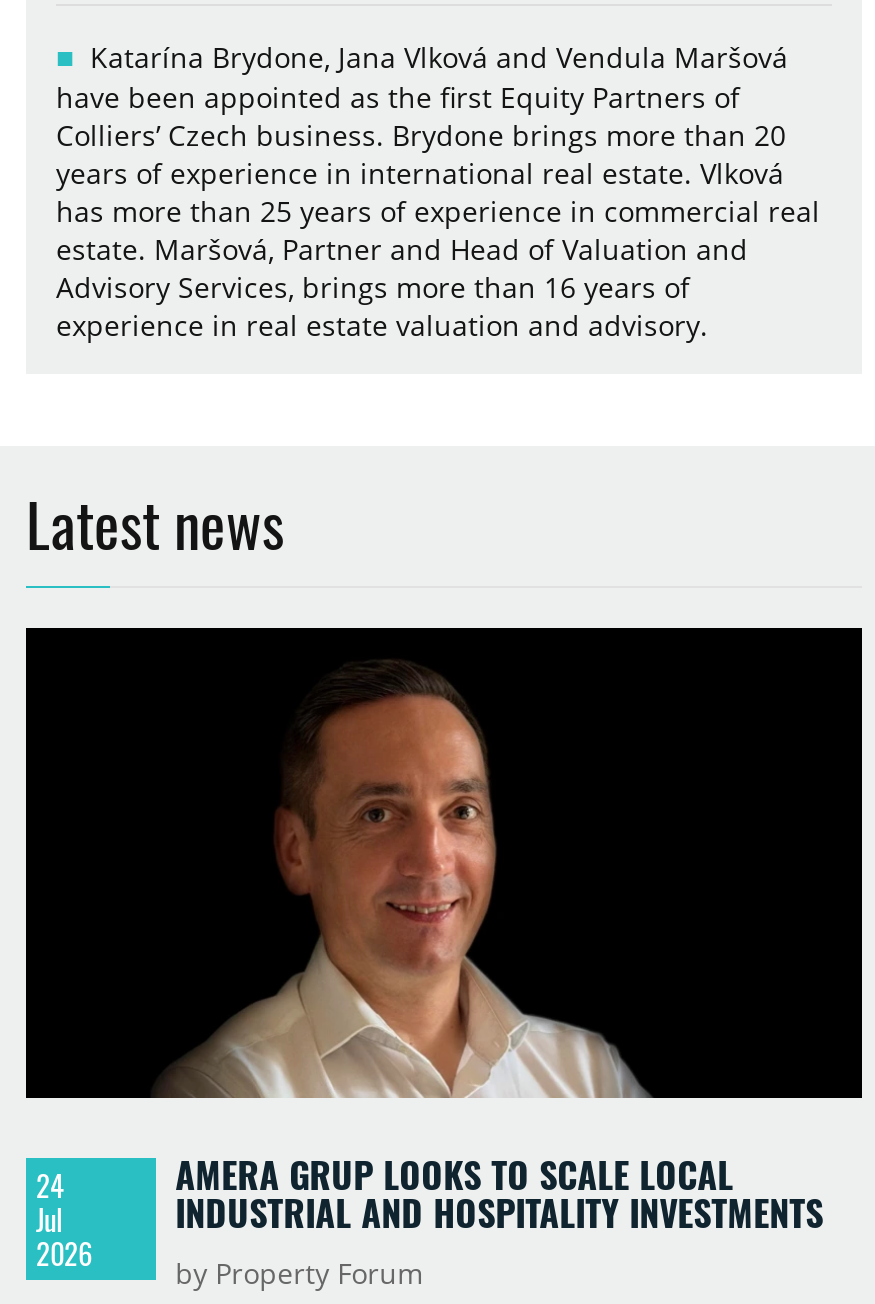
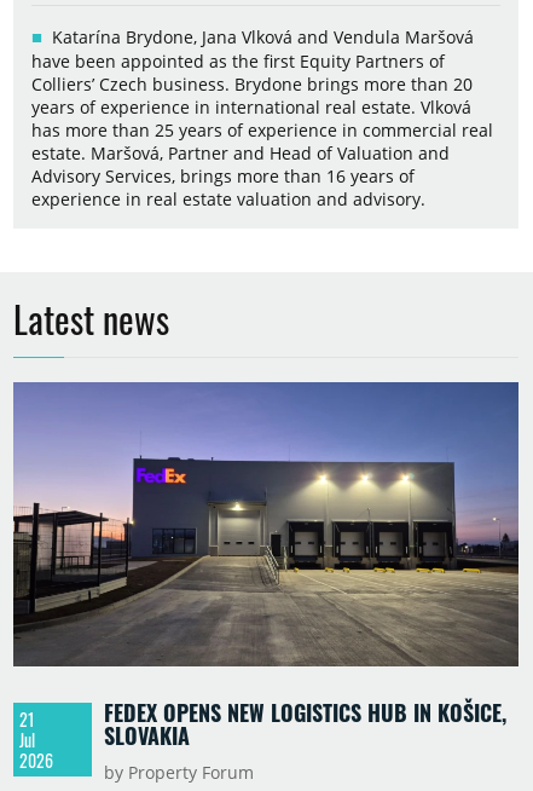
- [image]
- AMERA GRUP LOOKS TO SCALE LOCAL
- INDUSTRIAL AND HOSPITALITY INVESTMENTS
+ [image]
+ FEDEX OPENS NEW LOGISTICS HUB IN KOŠICE,
+ SLOVAKIA

- 24
+ 21
